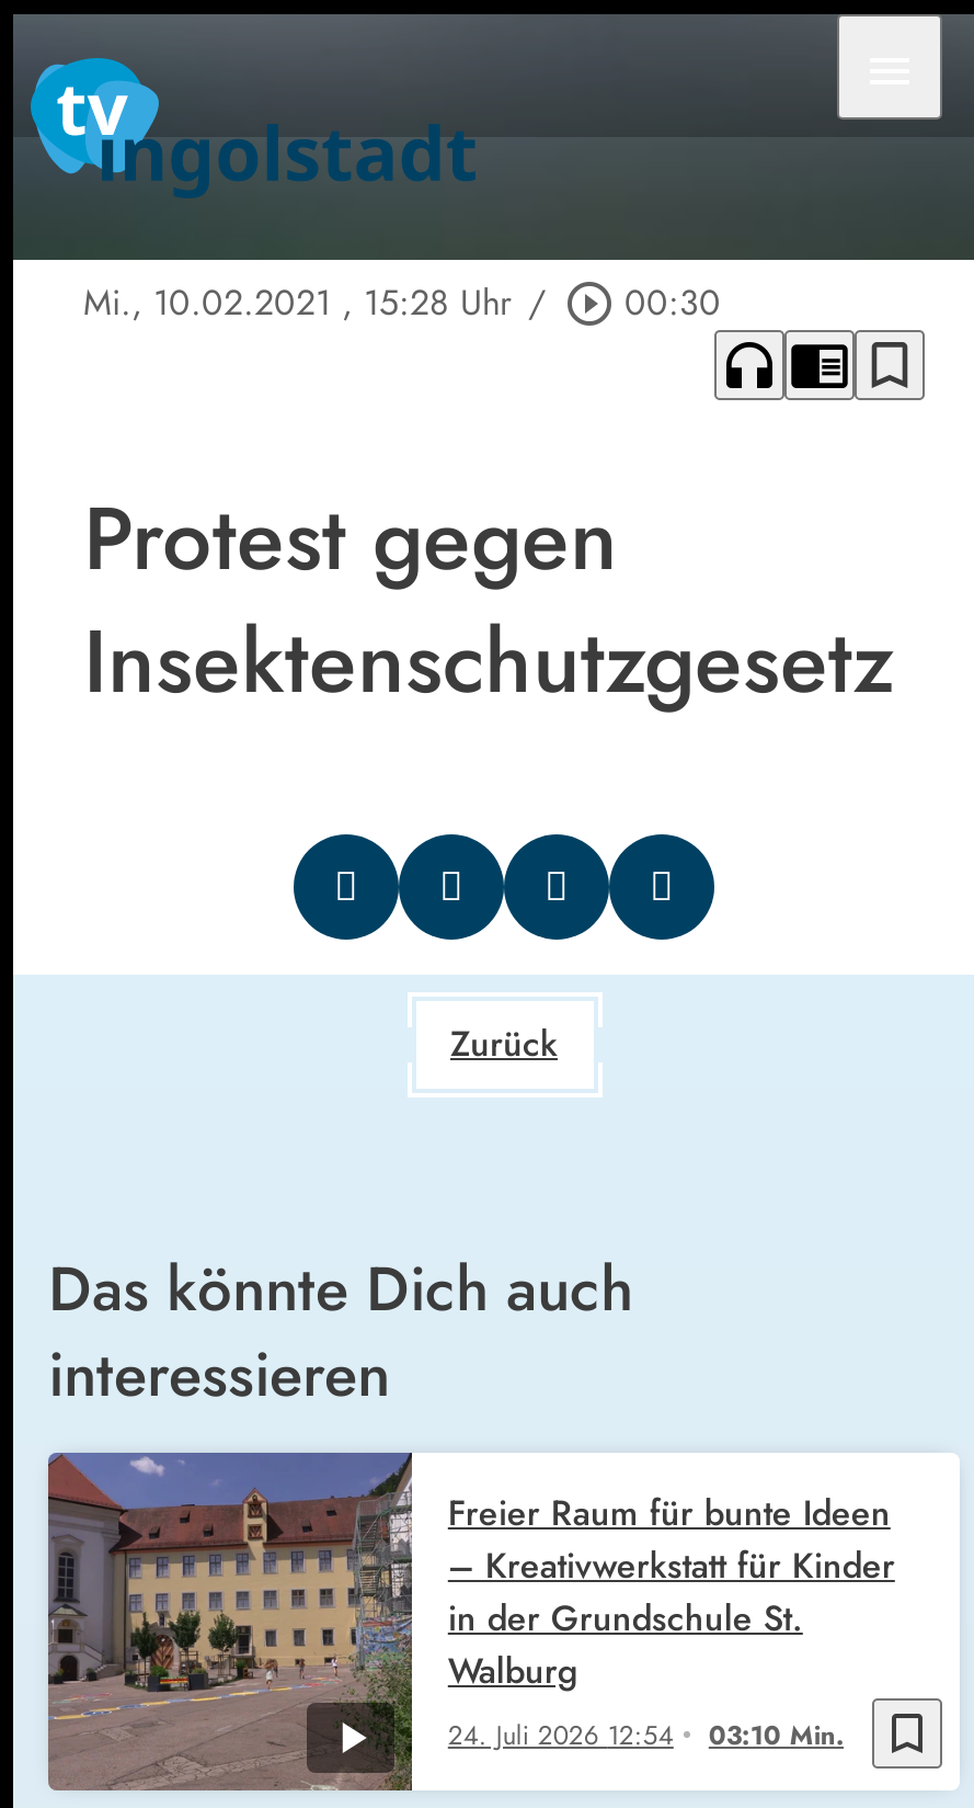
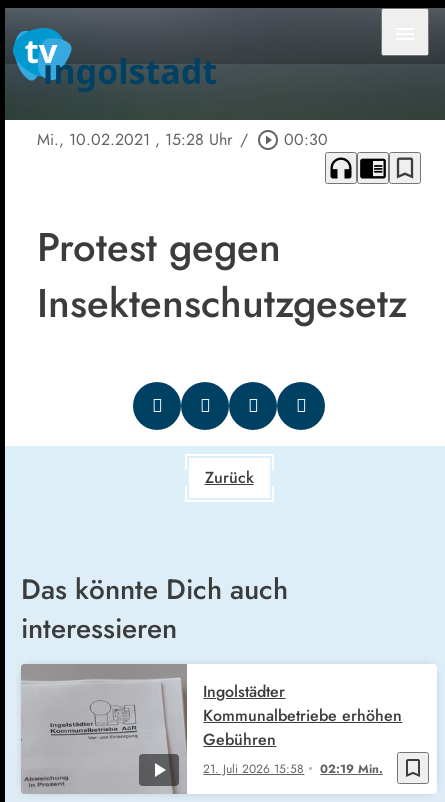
- [image]
- 24. Juli 2026 12:54
- 03:10 Min.
+ [image]
+ 21. Juli 2026 15:58
+ 02:19 Min.

- Freier Raum für bunte Ideen
- – Kreativwerkstatt für Kinder
- in der Grundschule St.
- Walburg
+ Ingolstädter
+ Kommunalbetriebe erhöhen
+ Gebühren
